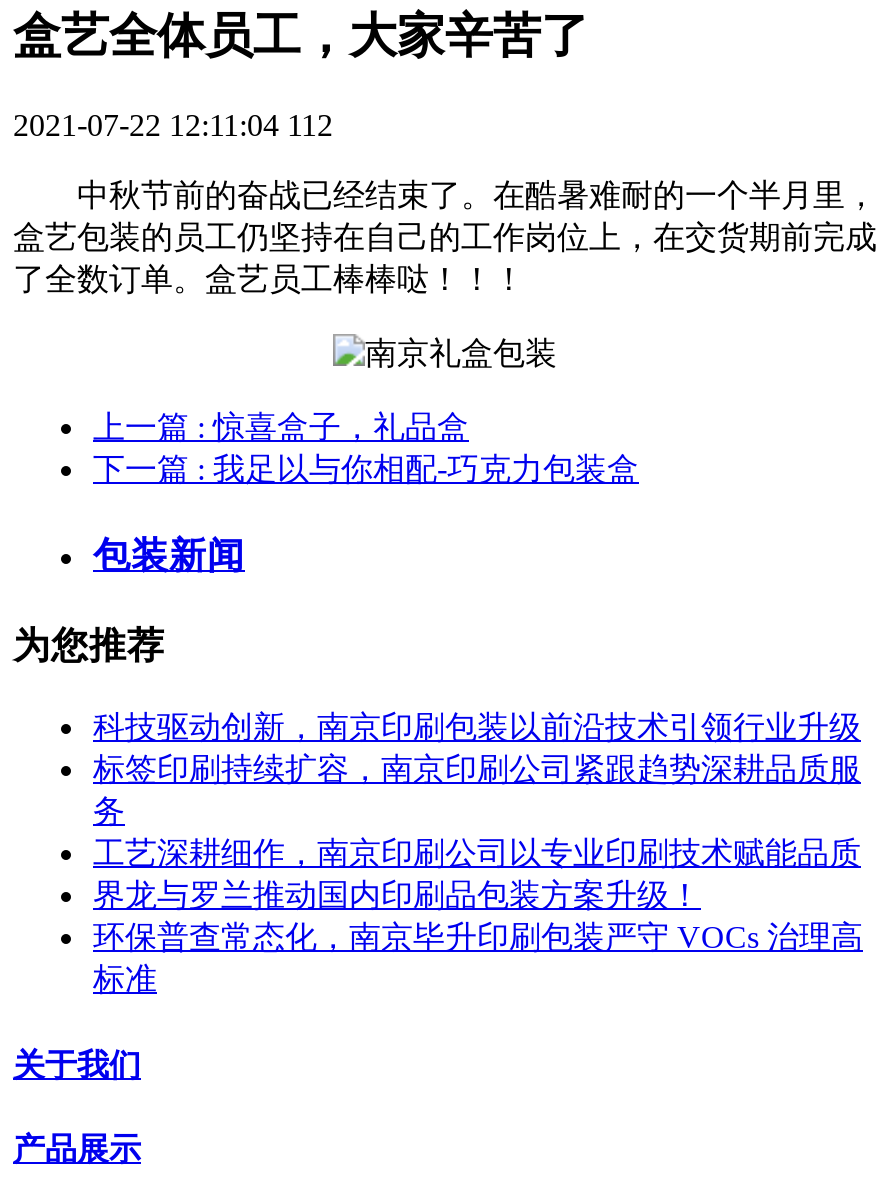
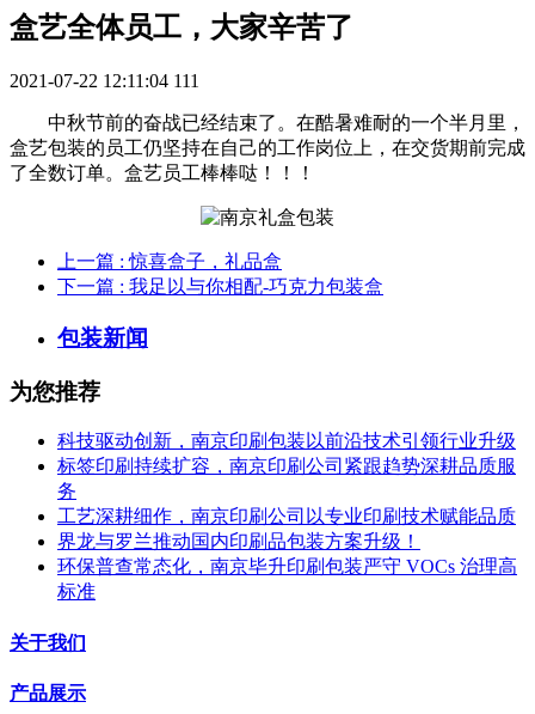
- 2021-07-22 12:11:04 112
+ 2021-07-22 12:11:04 111
